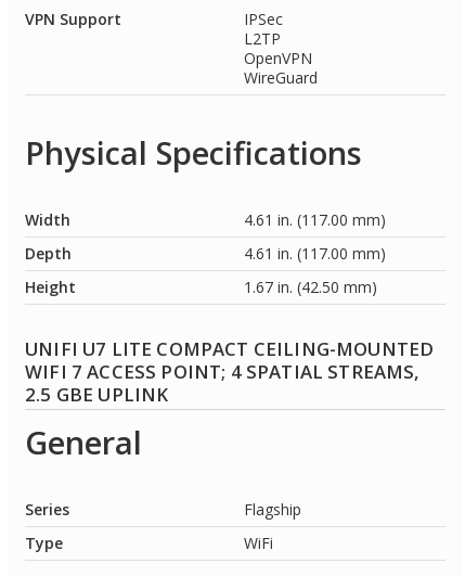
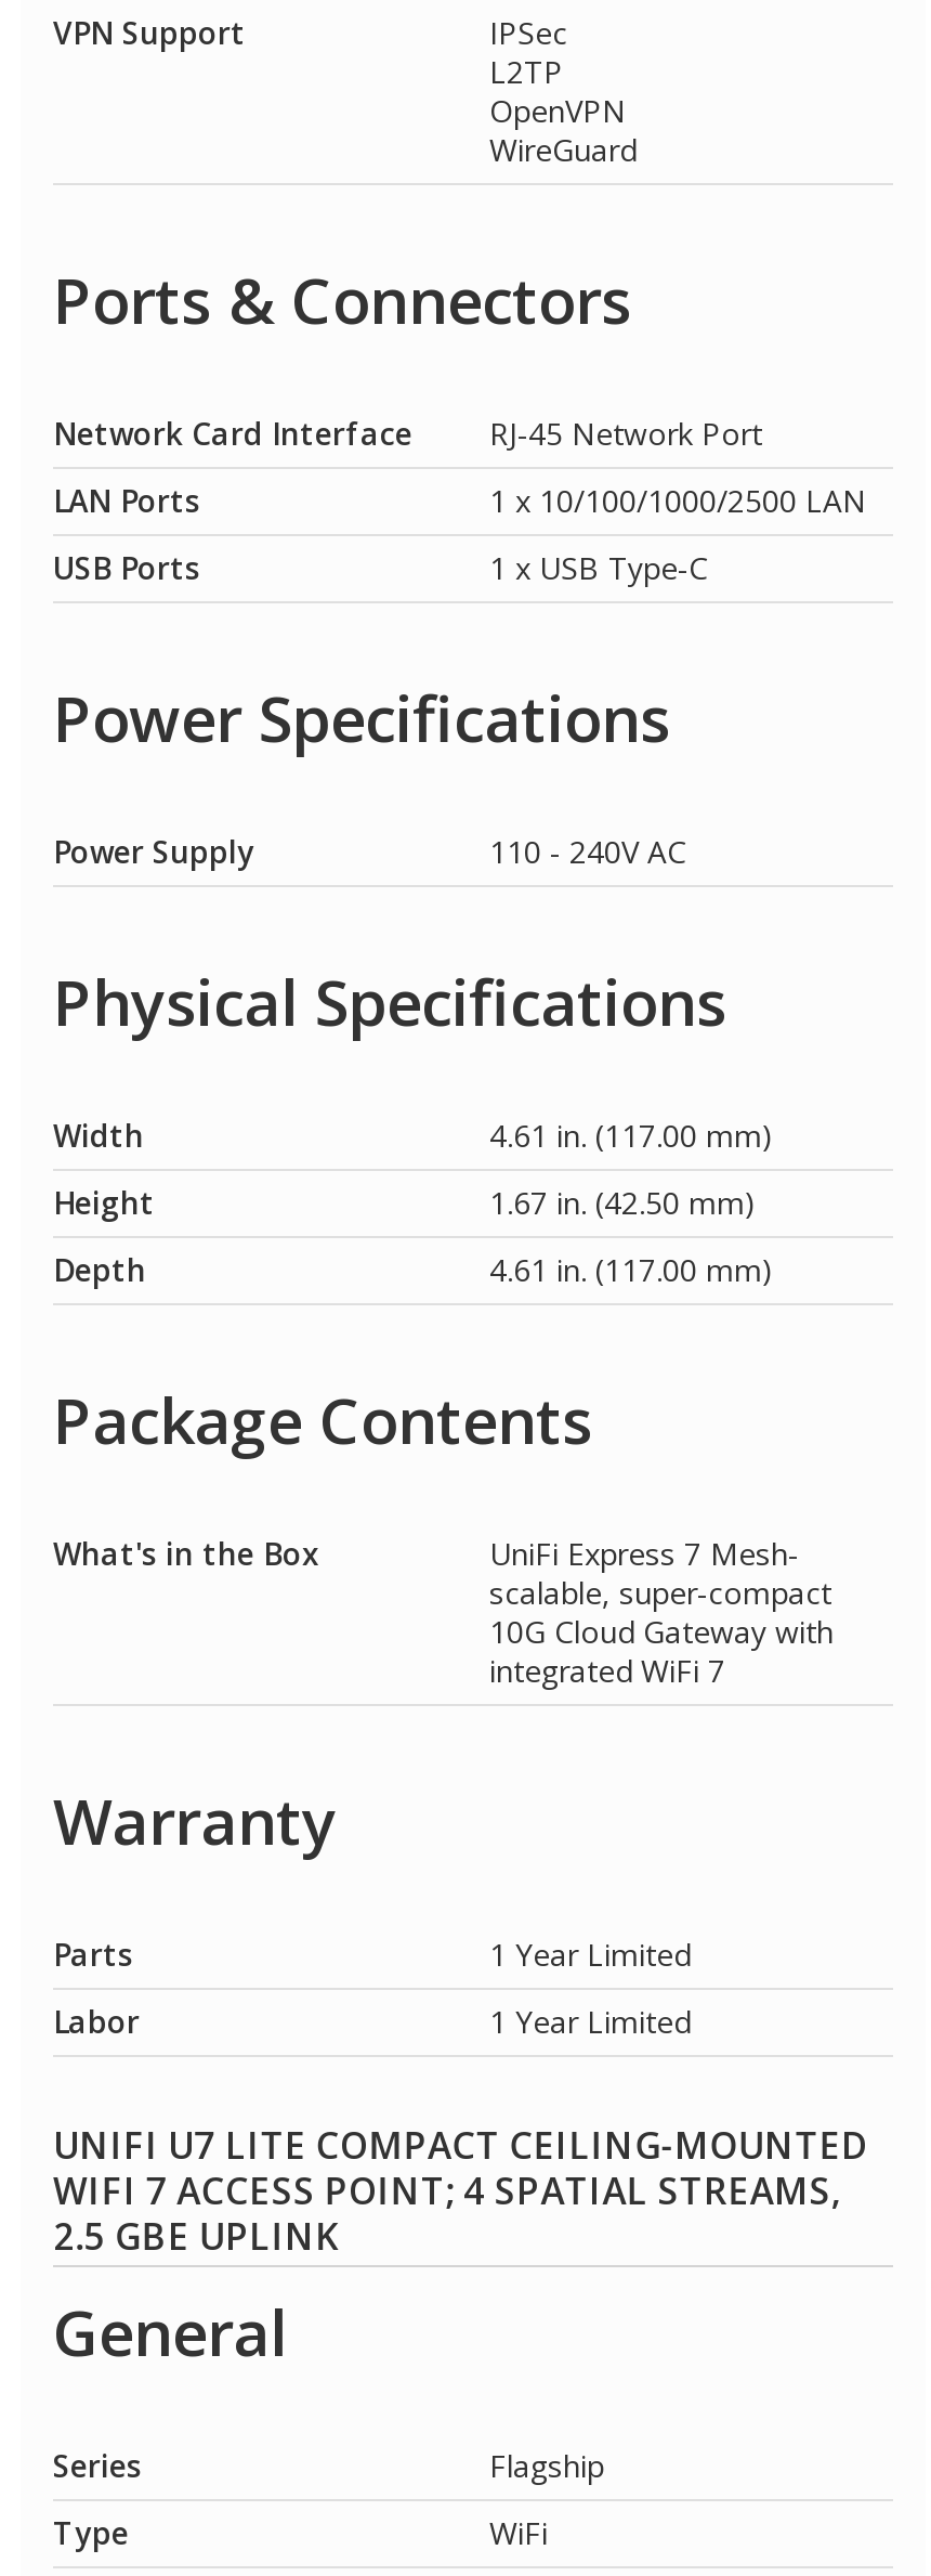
+ Ports & Connectors
+ Network Card Interface
+ RJ-45 Network Port
+ LAN Ports
+ 1 x 10/100/1000/2500 LAN
+ USB Ports
+ 1 x USB Type-C
+ Power Specifications
+ Power Supply
+ 110 - 240V AC

+ Height
+ 1.67 in. (42.50 mm)

- Height
- 1.67 in. (42.50 mm)
+ Package Contents
+ What's in the Box
+ UniFi Express 7 Mesh-
+ scalable, super-compact
+ 10G Cloud Gateway with
+ integrated WiFi 7
+ Warranty
+ Parts
+ 1 Year Limited
+ Labor
+ 1 Year Limited
